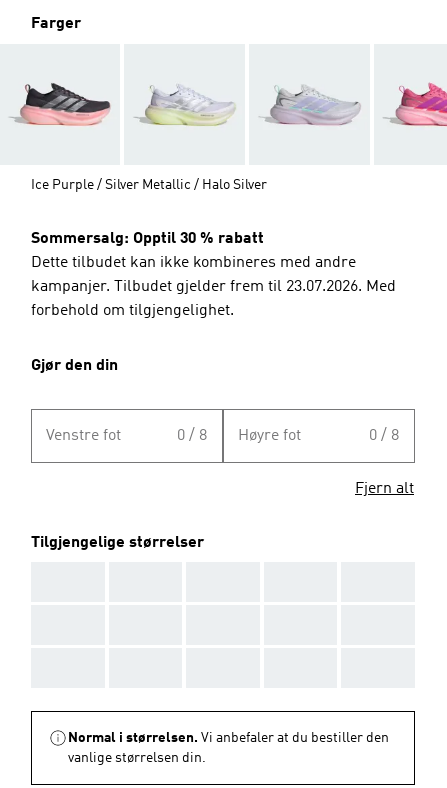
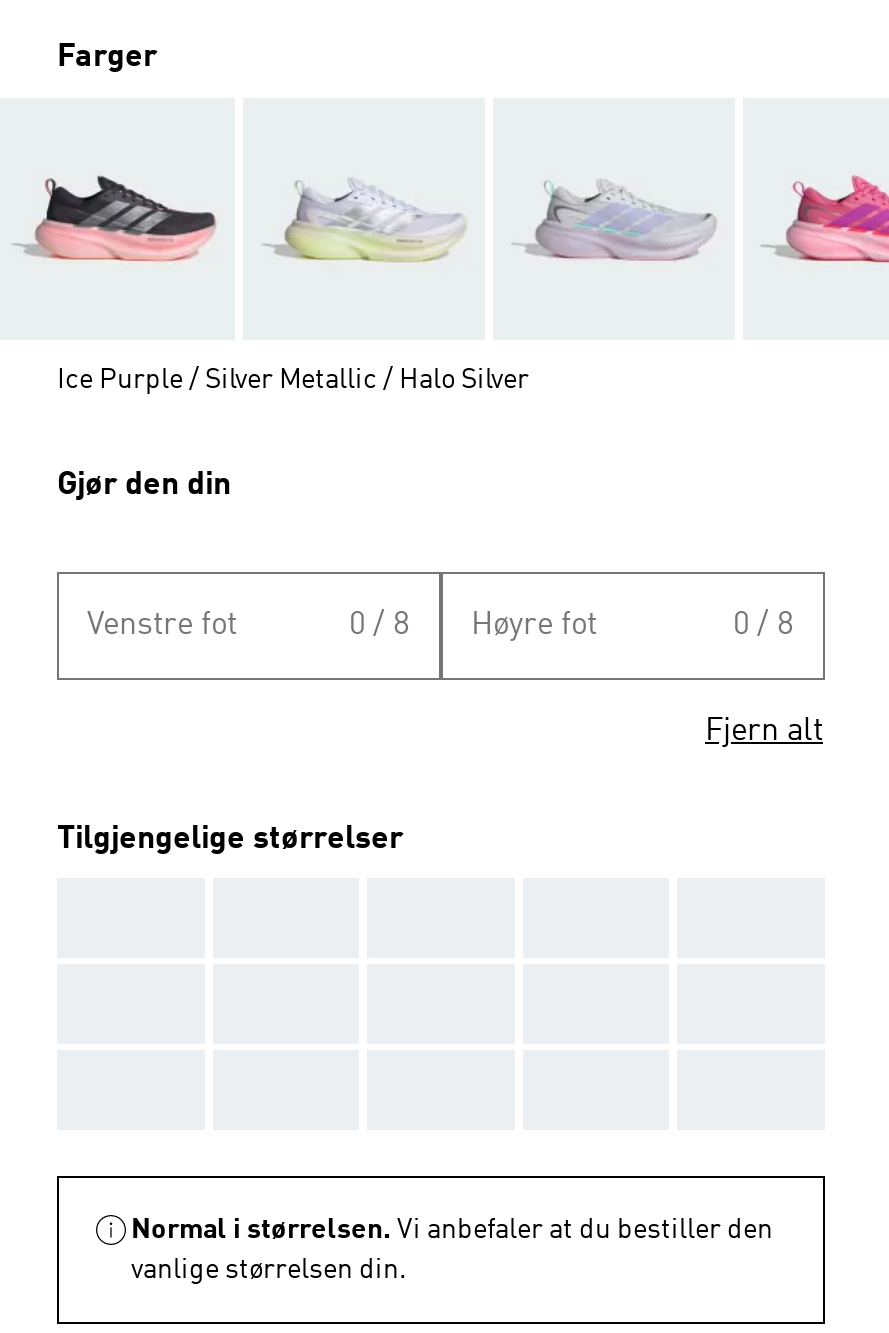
- Sommersalg: Opptil 30 % rabatt
- Dette tilbudet kan ikke kombineres med andre
- kampanjer. Tilbudet gjelder frem til 23.07.2026. Med
- forbehold om tilgjengelighet.
